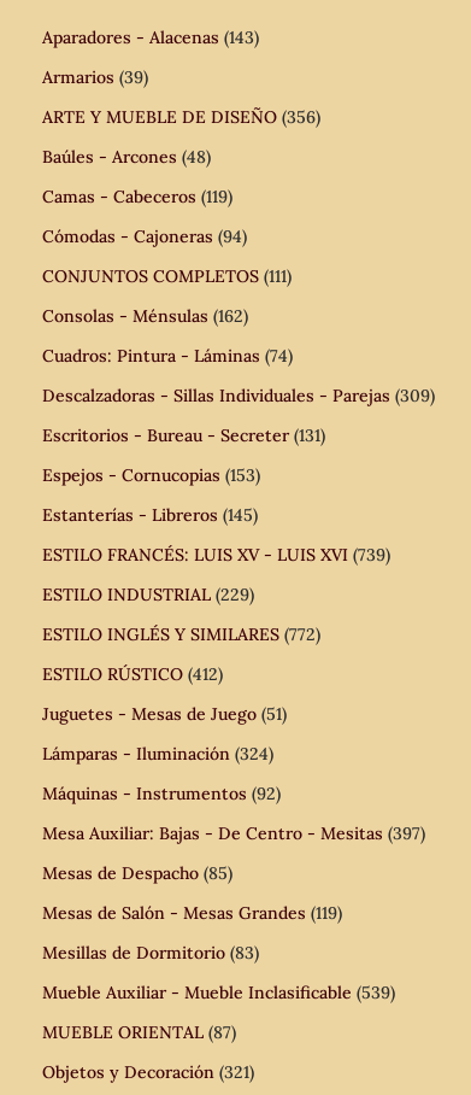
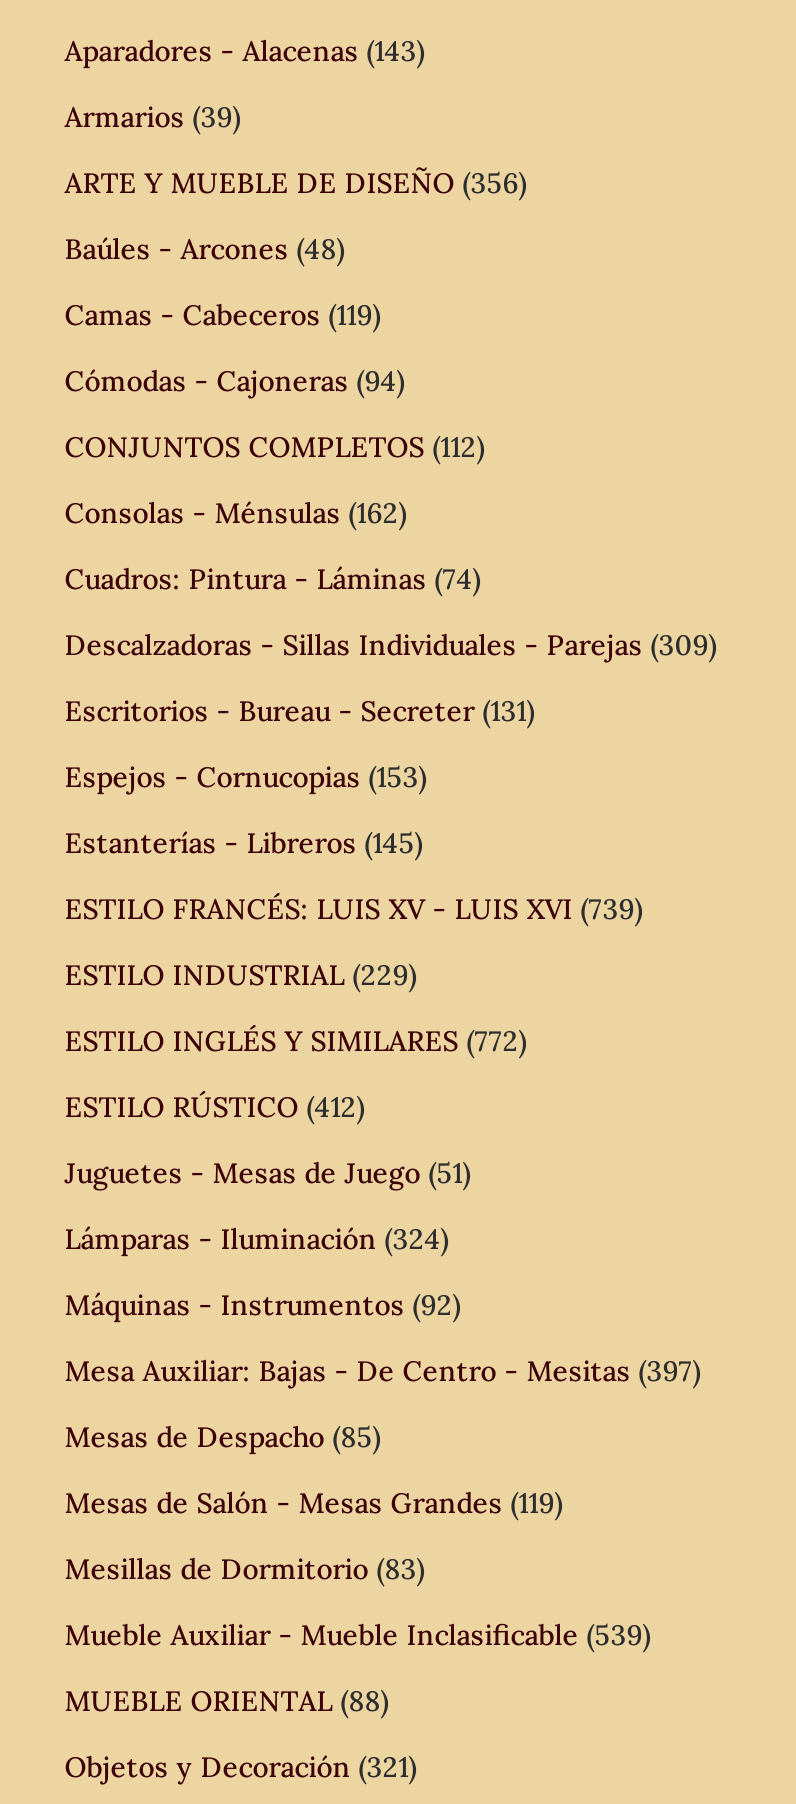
- CONJUNTOS COMPLETOS (111)
+ CONJUNTOS COMPLETOS (112)

- MUEBLE ORIENTAL (87)
+ MUEBLE ORIENTAL (88)
